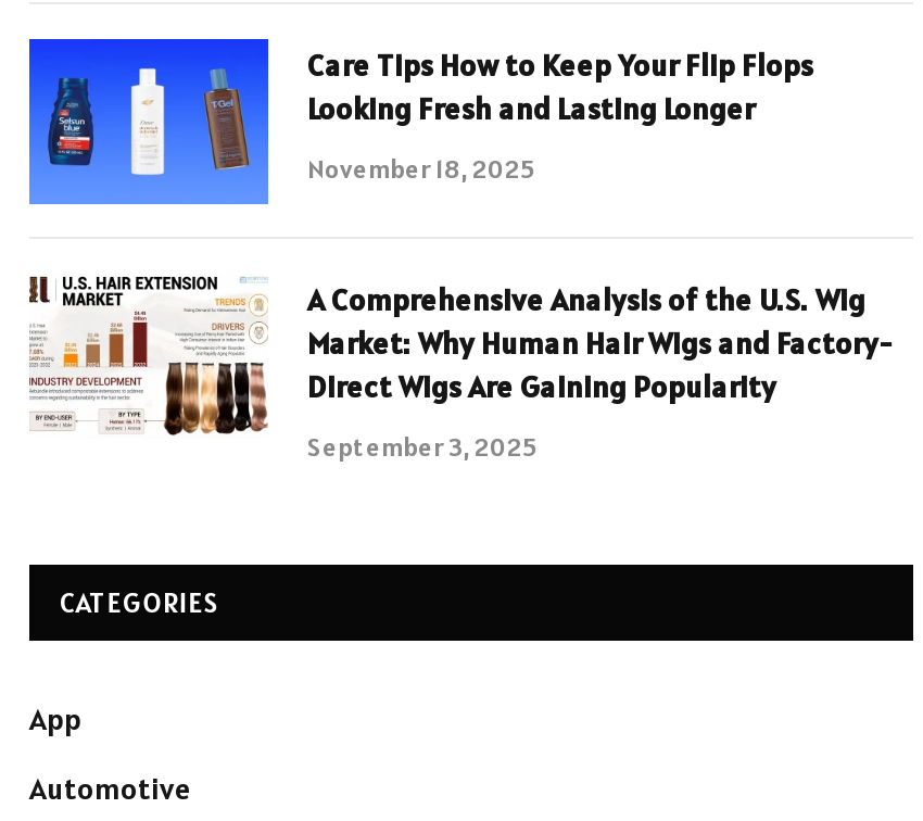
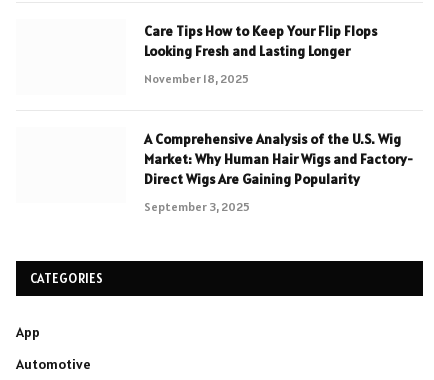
- [image]

- [image]
